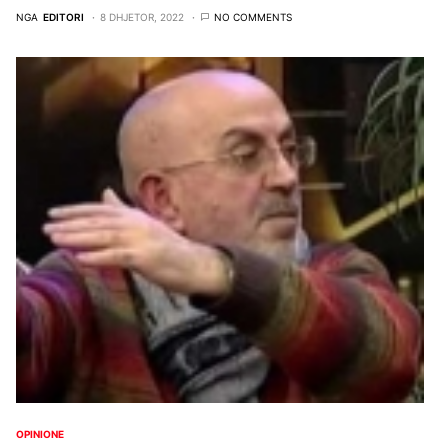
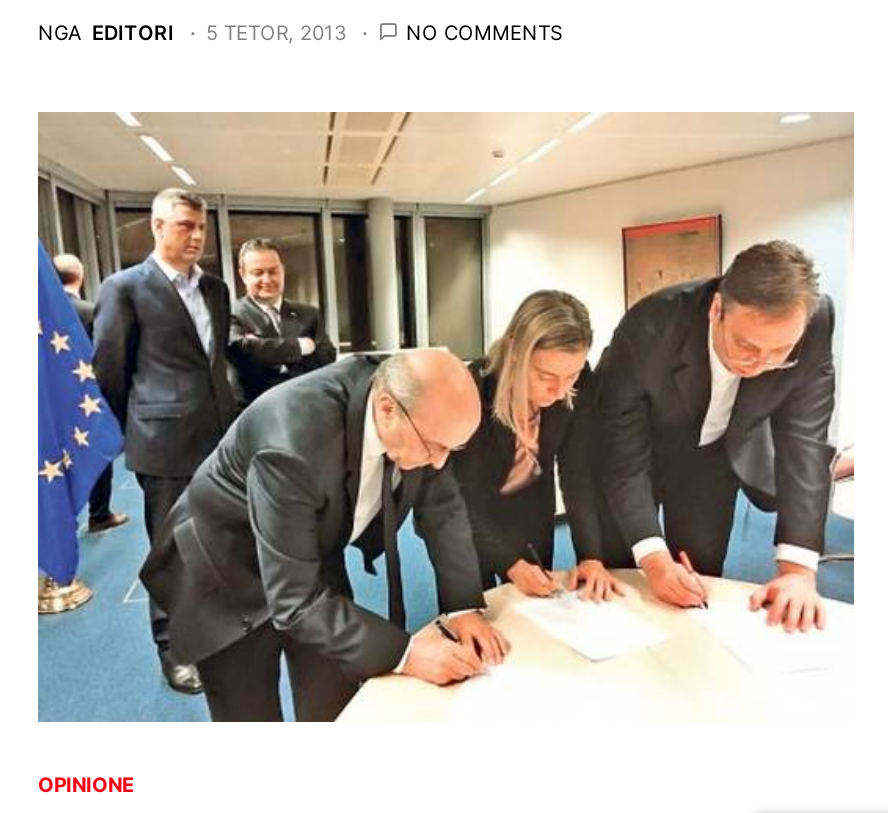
- NGA EDITORI 8 DHJETOR, 2022
+ NGA EDITORI 5 TETOR, 2013

- [image]
+ [image]
